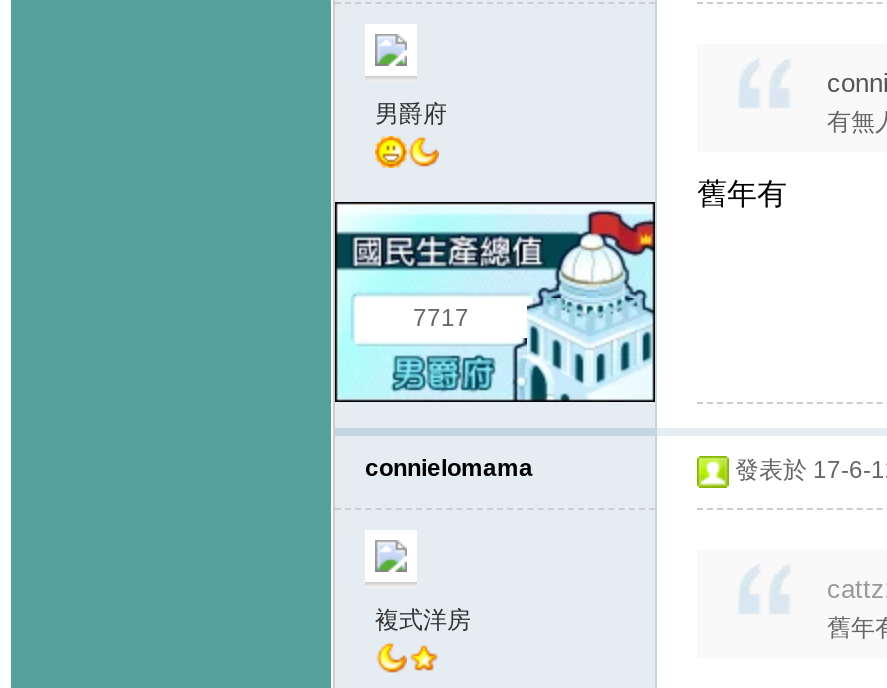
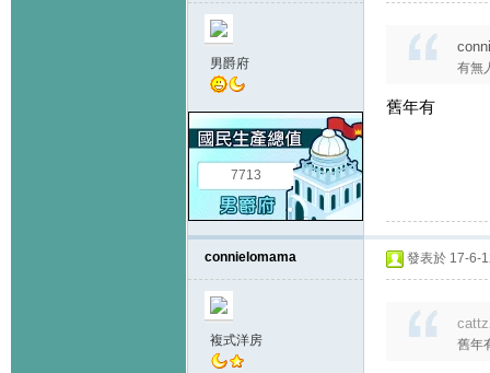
- 7717
+ 7713
